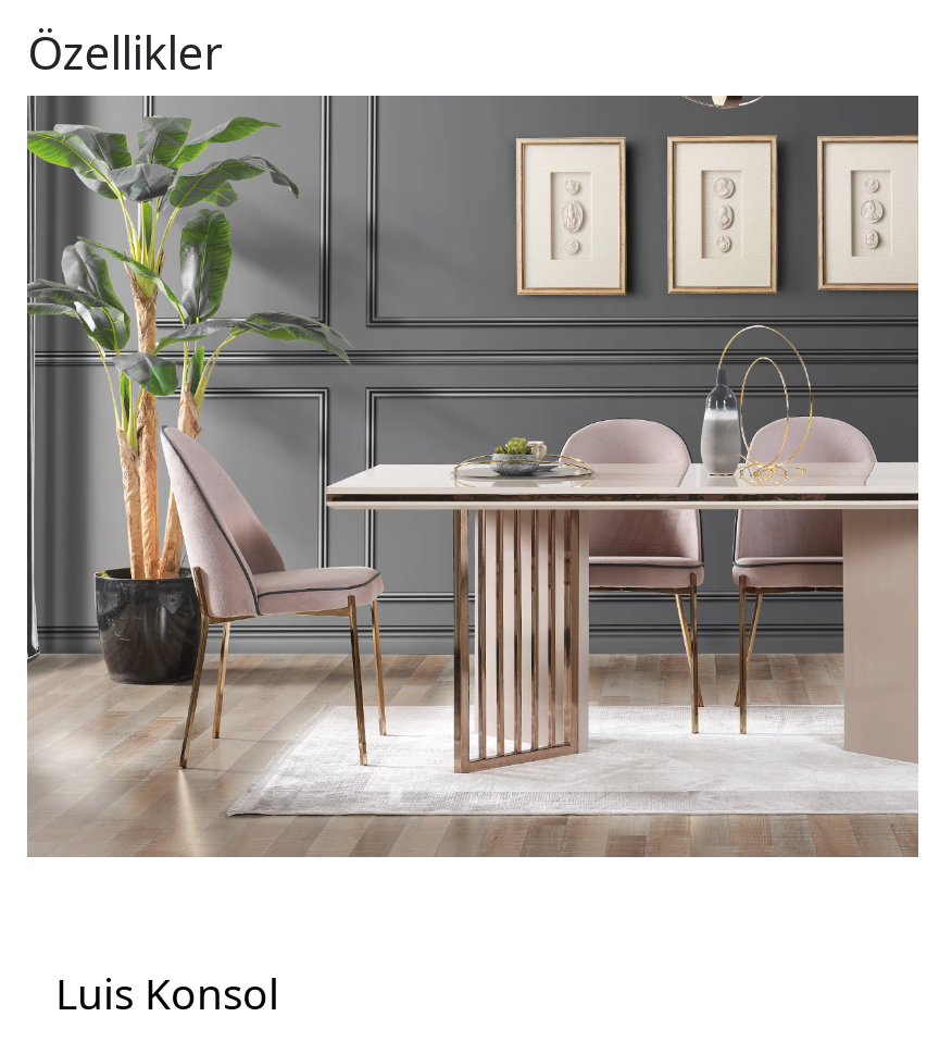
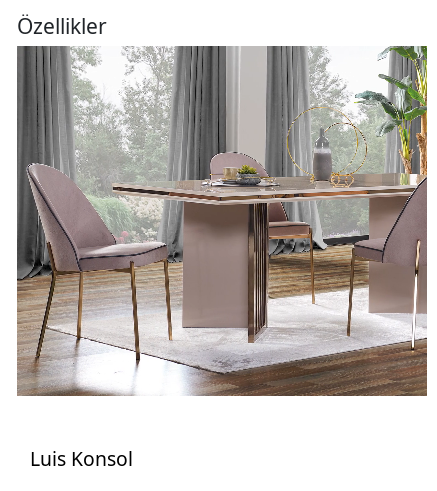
- [image]
+ [image]
